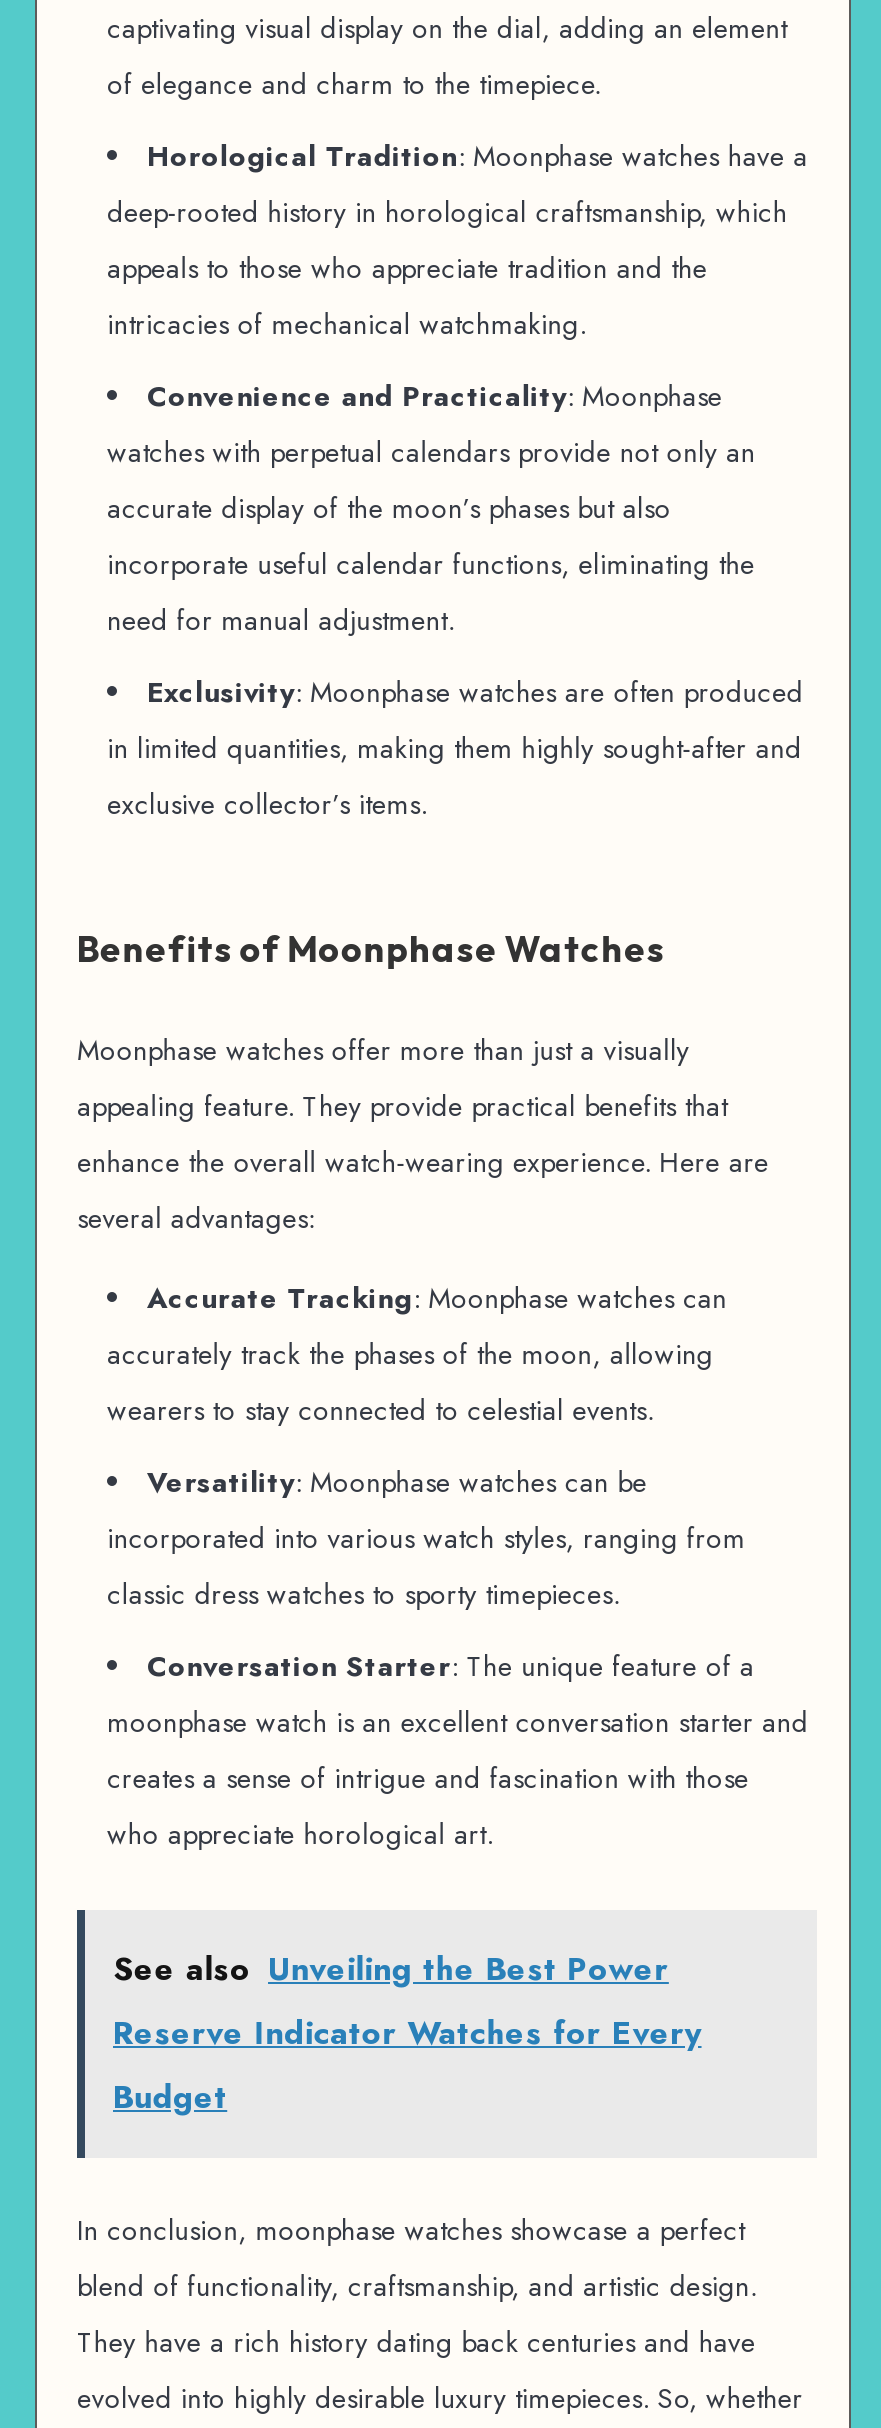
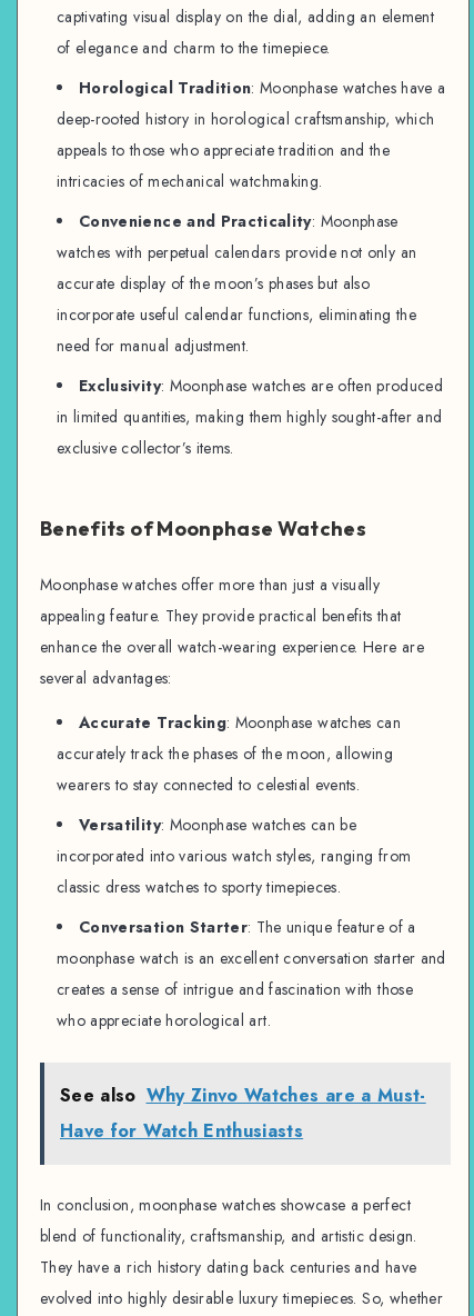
- See also Unveiling the Best Power
- Reserve Indicator Watches for Every
- Budget
+ See also Why Zinvo Watches are a Must-
+ Have for Watch Enthusiasts
